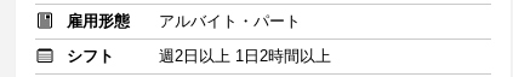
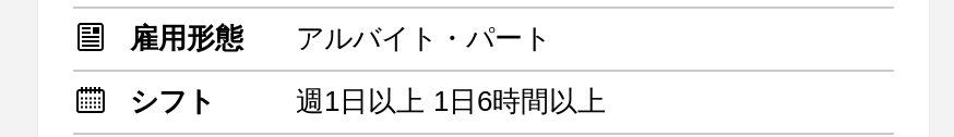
- 週2日以上 1日2時間以上
+ 週1日以上 1日6時間以上
